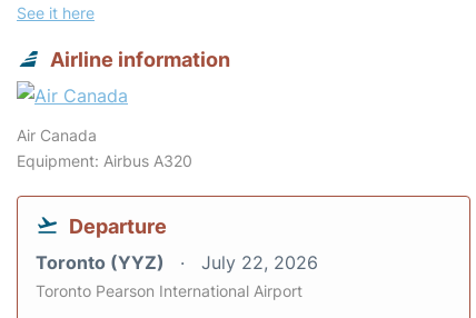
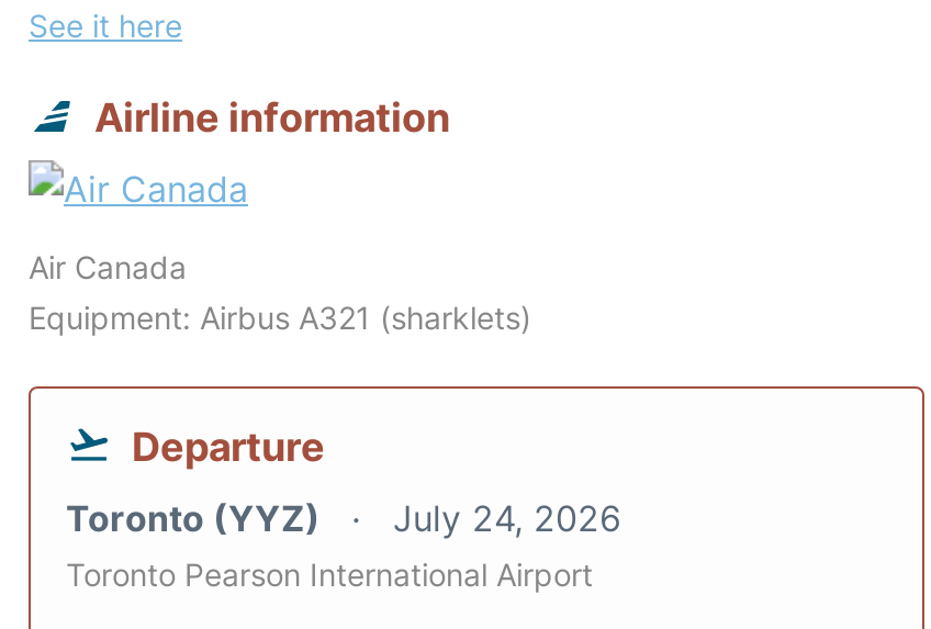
- Equipment: Airbus A320
+ Equipment: Airbus A321 (sharklets)

- Toronto (YYZ) July 22, 2026
+ Toronto (YYZ) July 24, 2026
